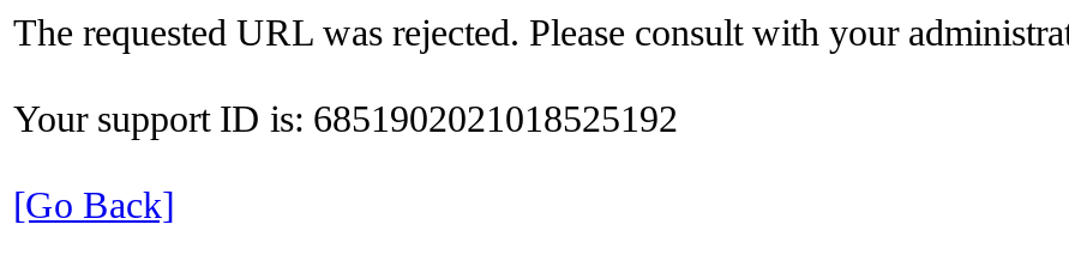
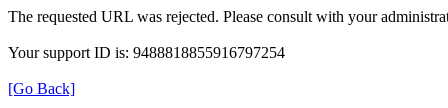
- Your support ID is: 6851902021018525192
+ Your support ID is: 9488818855916797254
